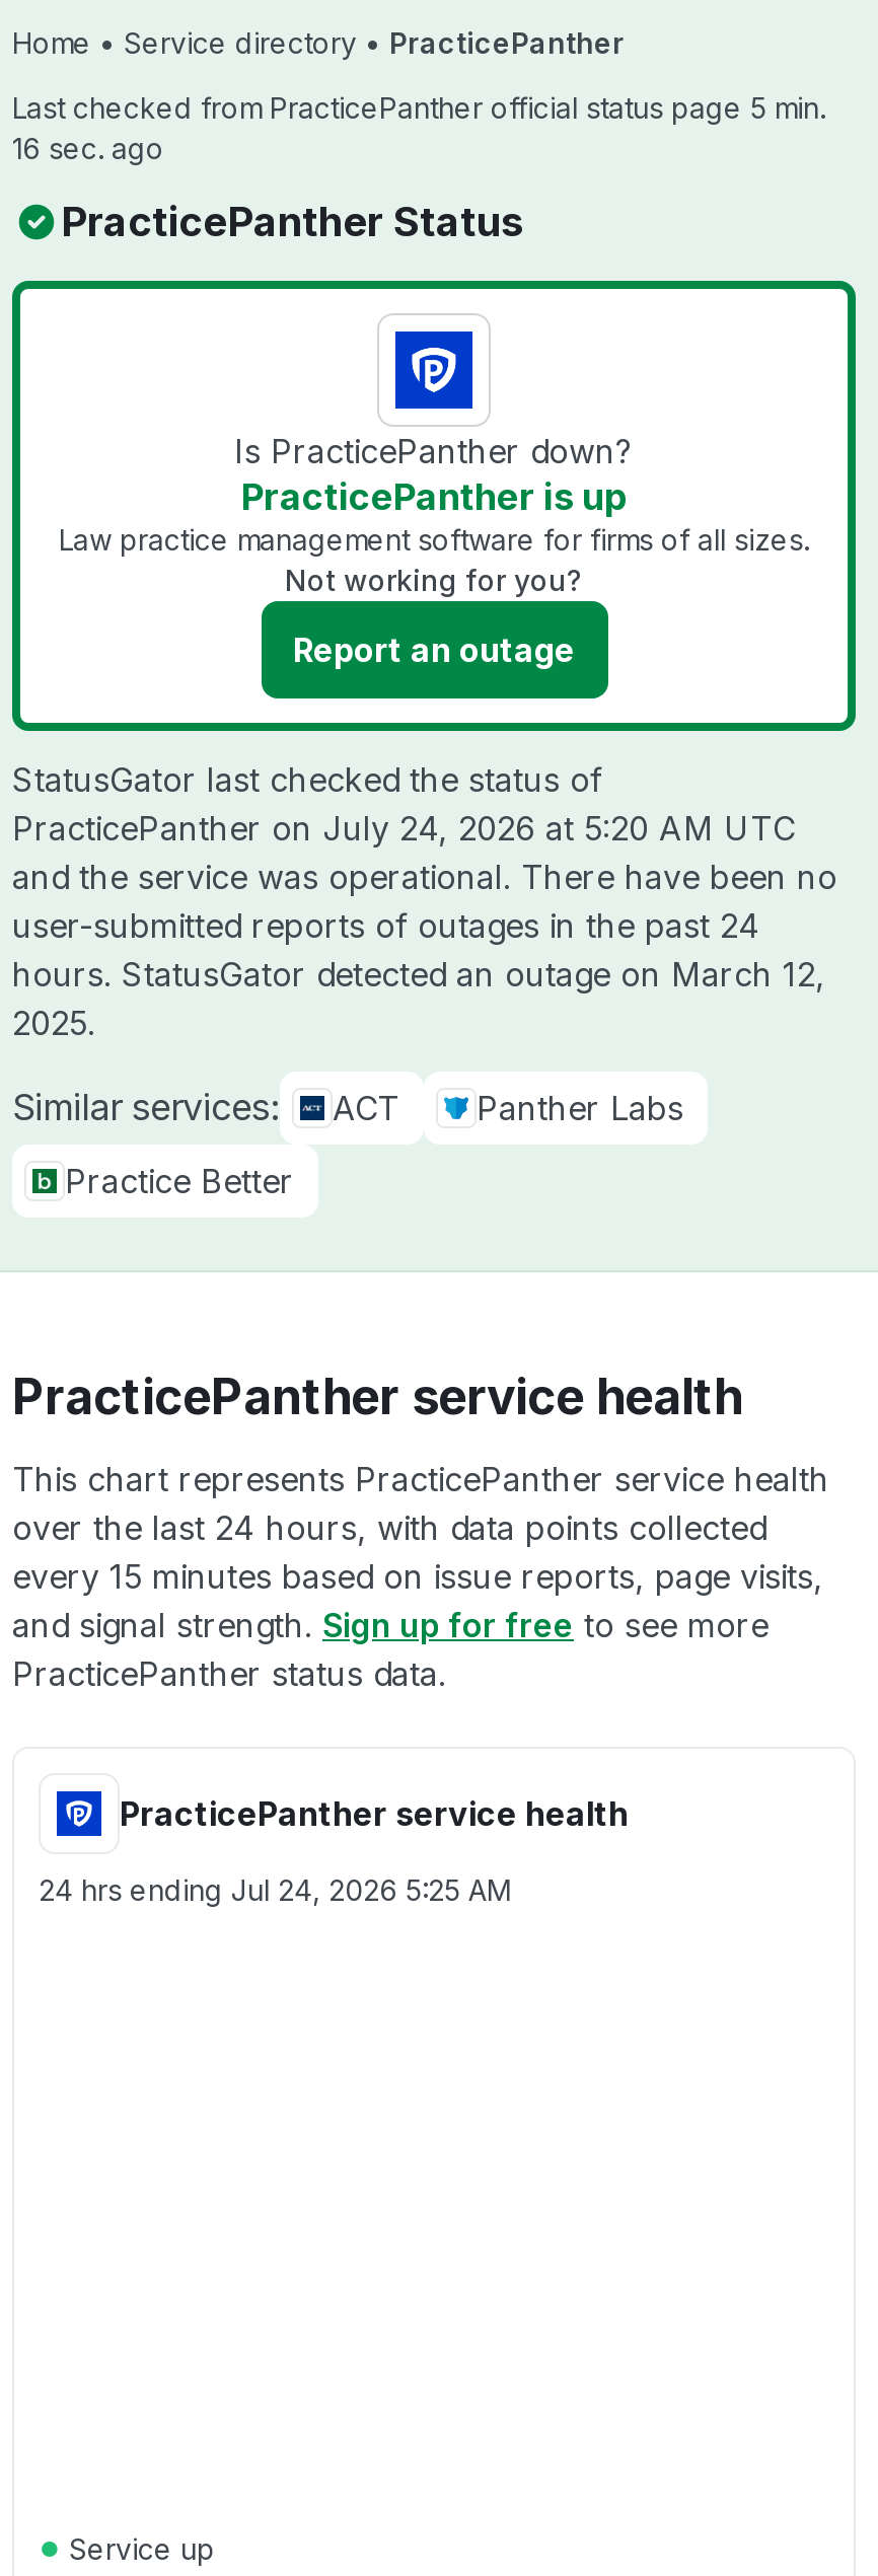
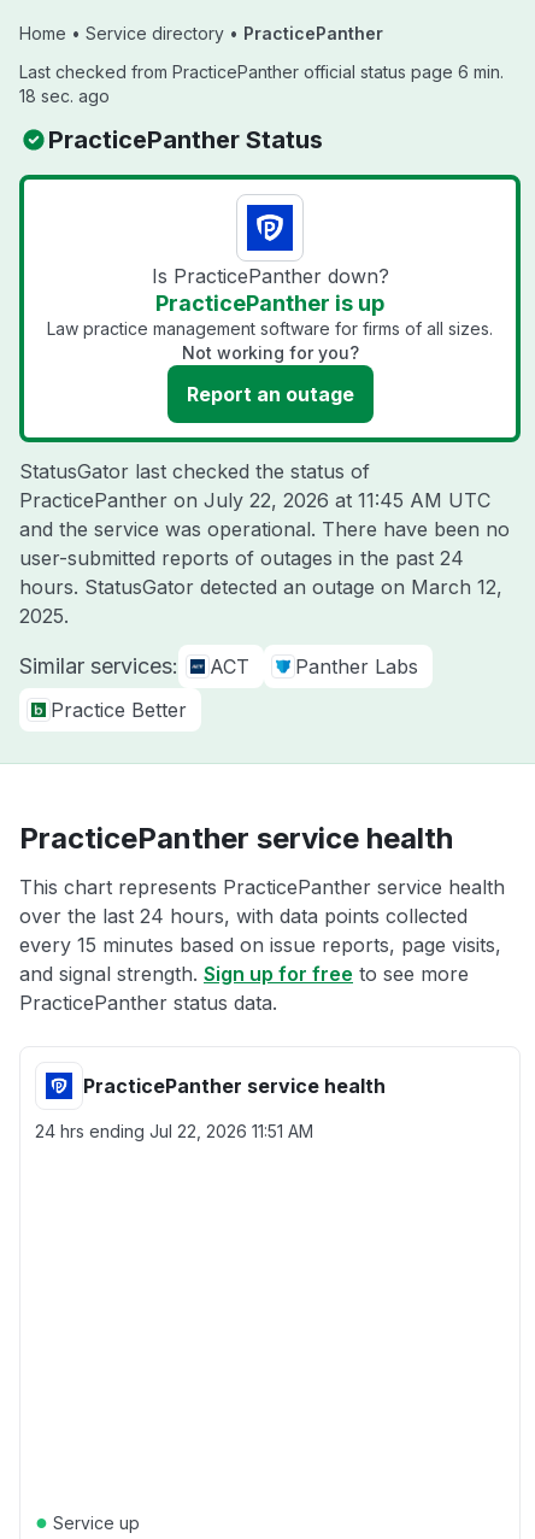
- Last checked from PracticePanther official status page 5 min.
+ Last checked from PracticePanther official status page 6 min.

- 16 sec. ago
+ 18 sec. ago

- PracticePanther on July 24, 2026 at 5:20 AM UTC
+ PracticePanther on July 22, 2026 at 11:45 AM UTC

- 24 hrs ending Jul 24, 2026 5:25 AM
+ 24 hrs ending Jul 22, 2026 11:51 AM
